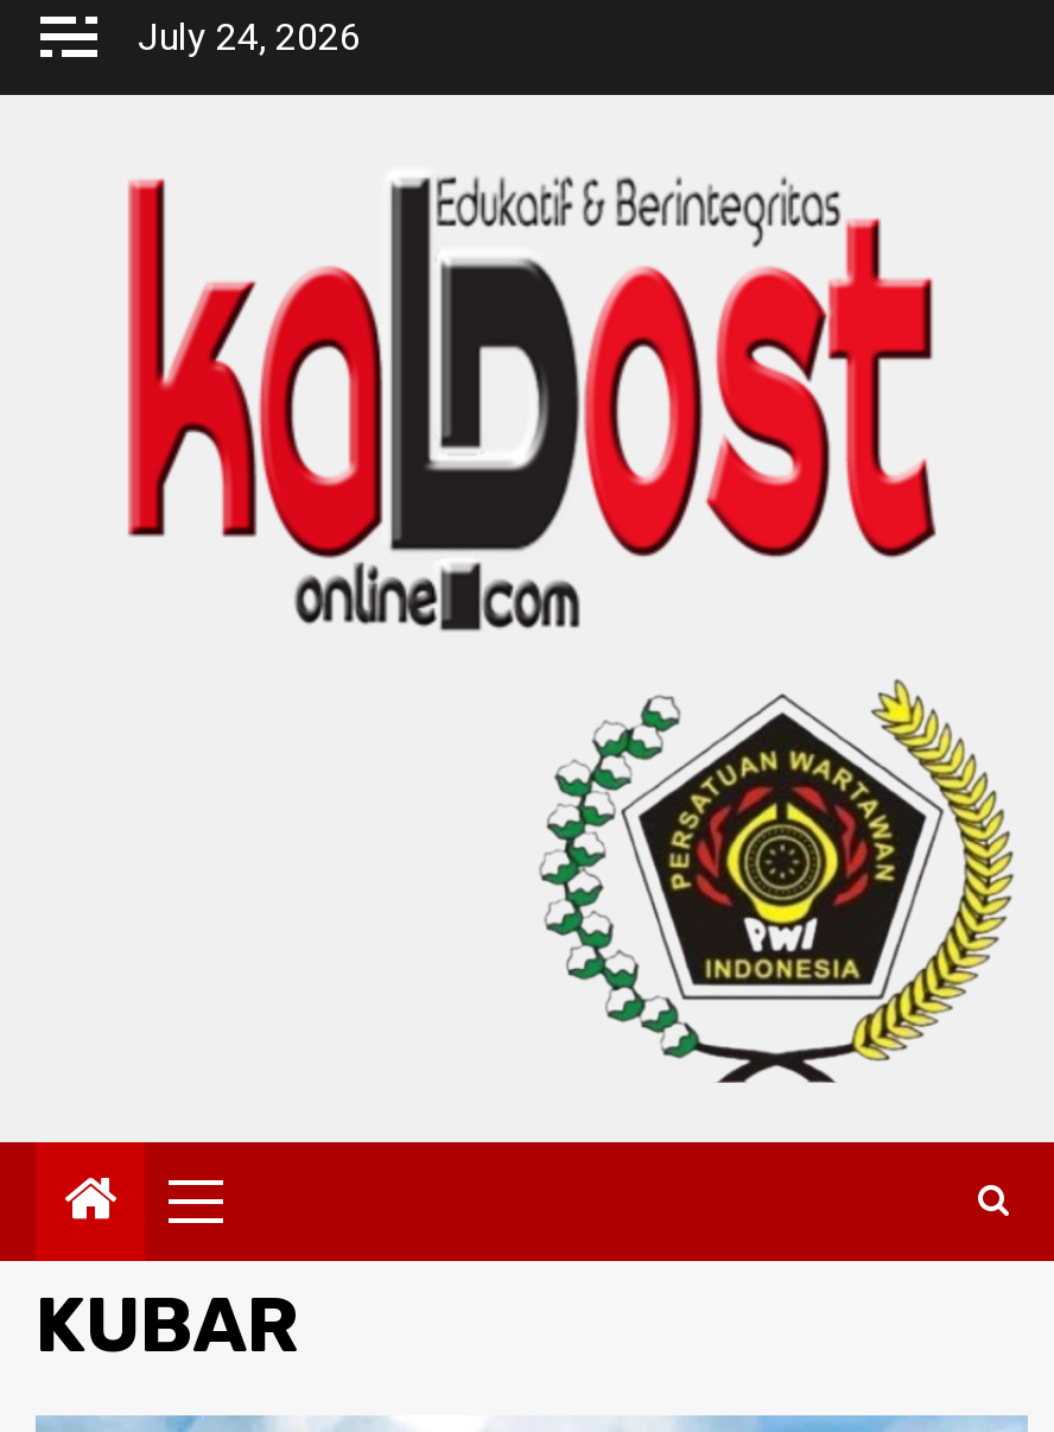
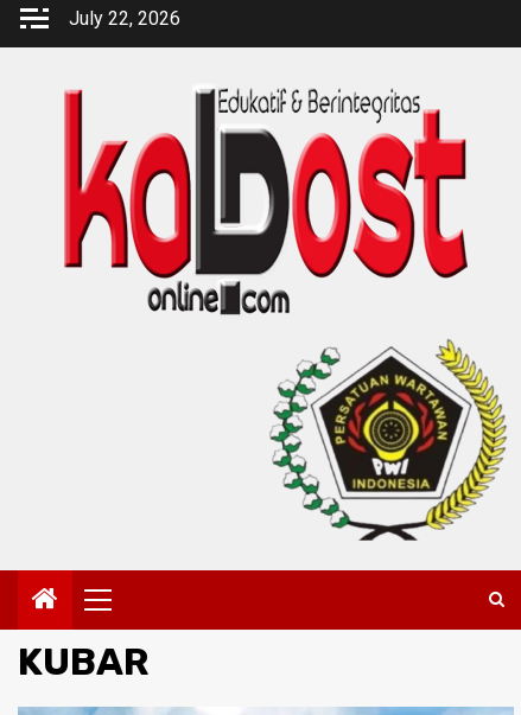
- July 24, 2026
+ July 22, 2026
